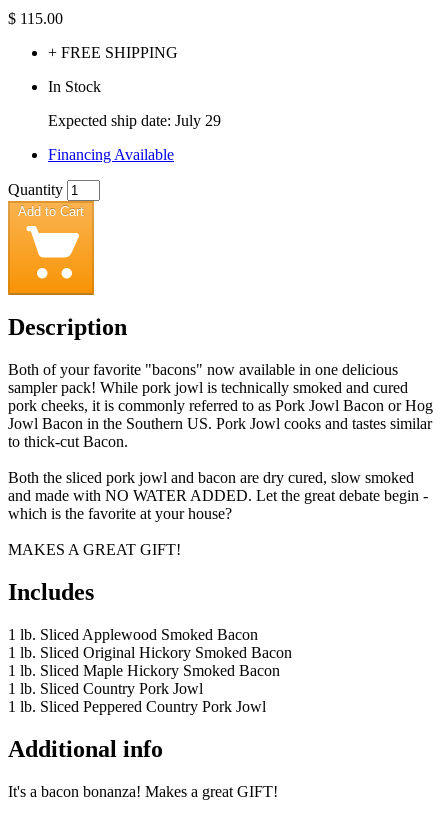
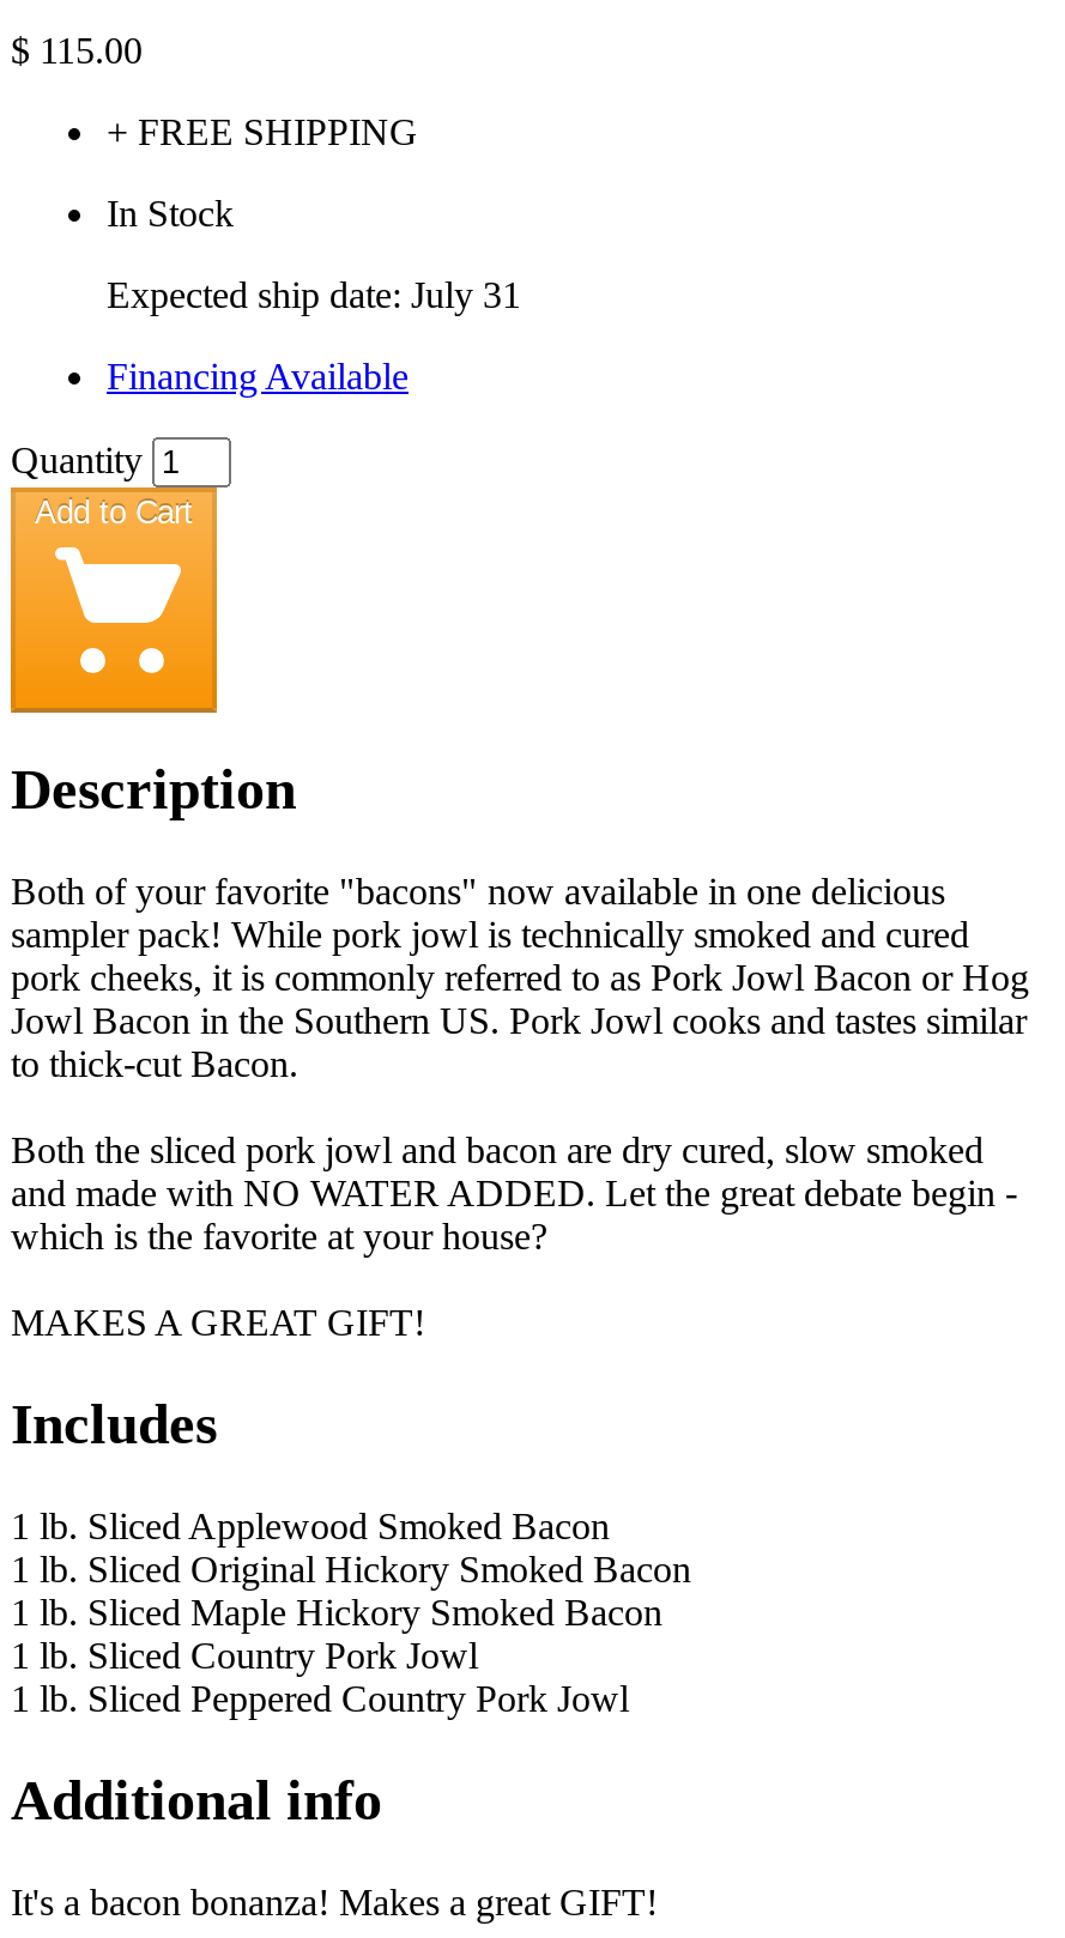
- Expected ship date: July 29
+ Expected ship date: July 31
